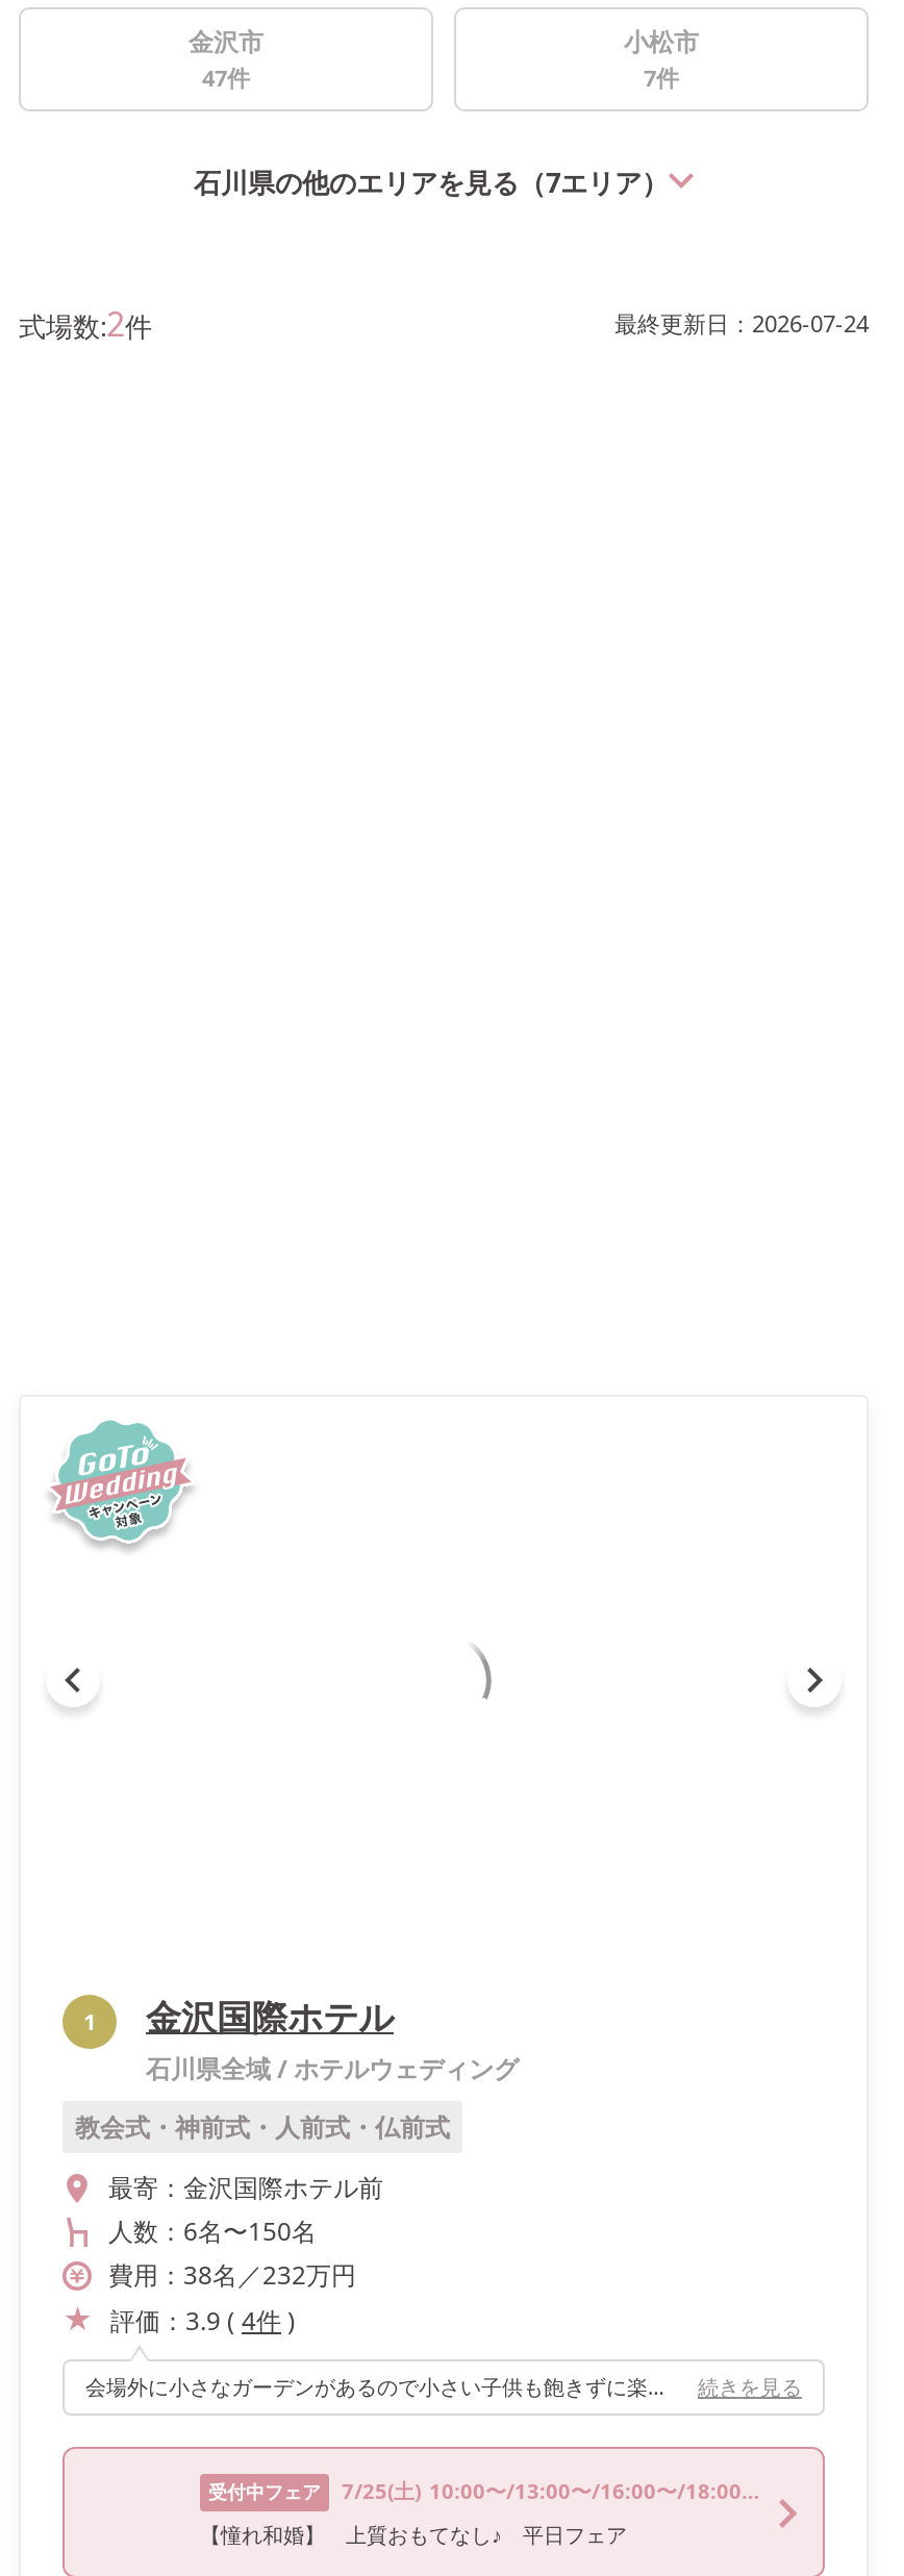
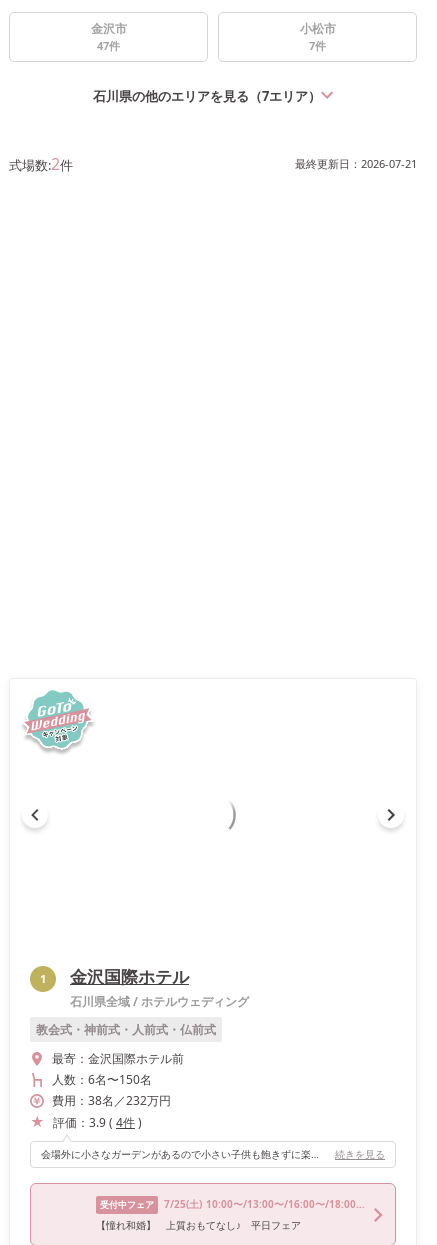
- 最終更新日：2026-07-24
+ 最終更新日：2026-07-21
